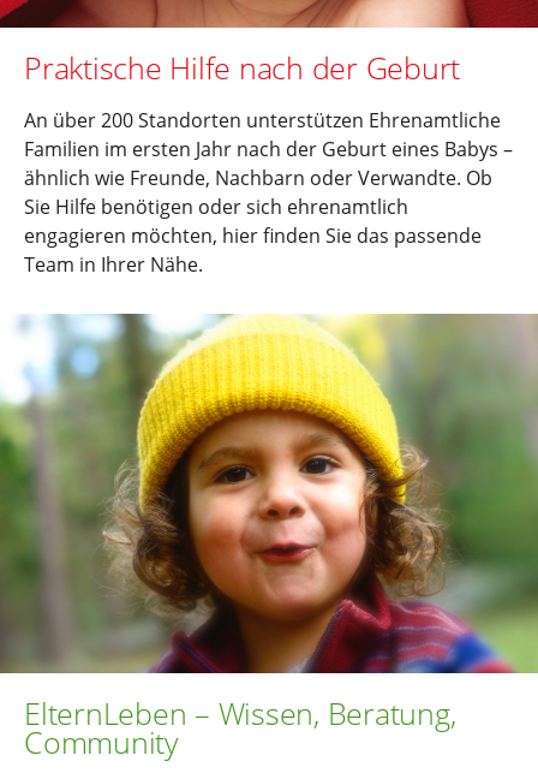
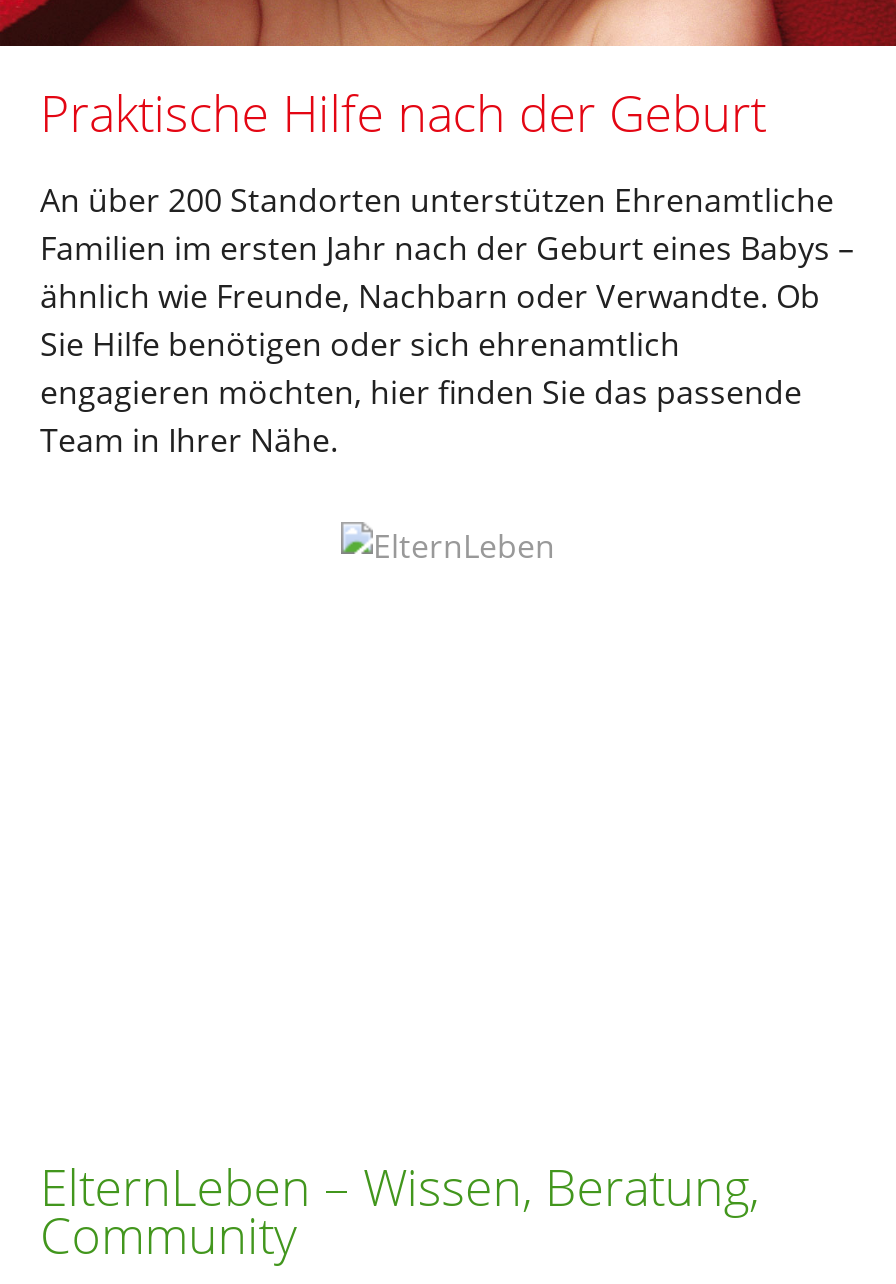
- [image]
